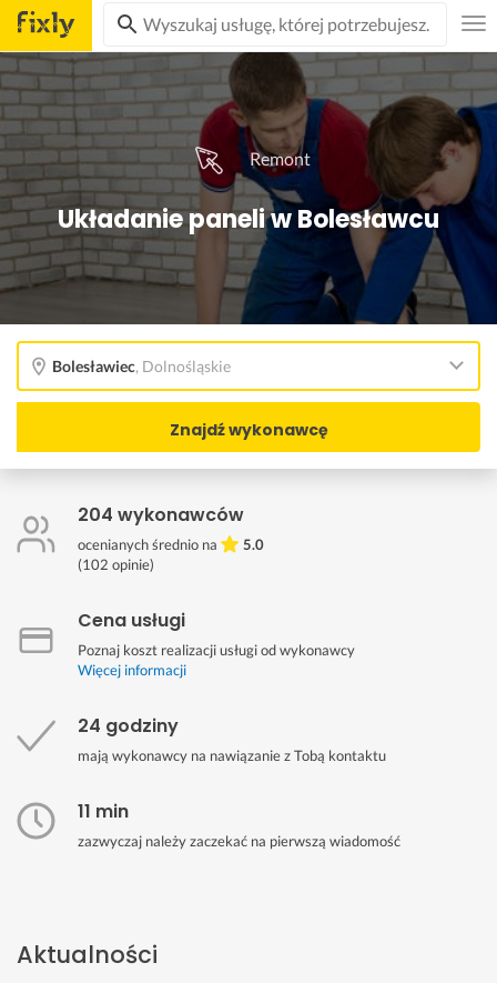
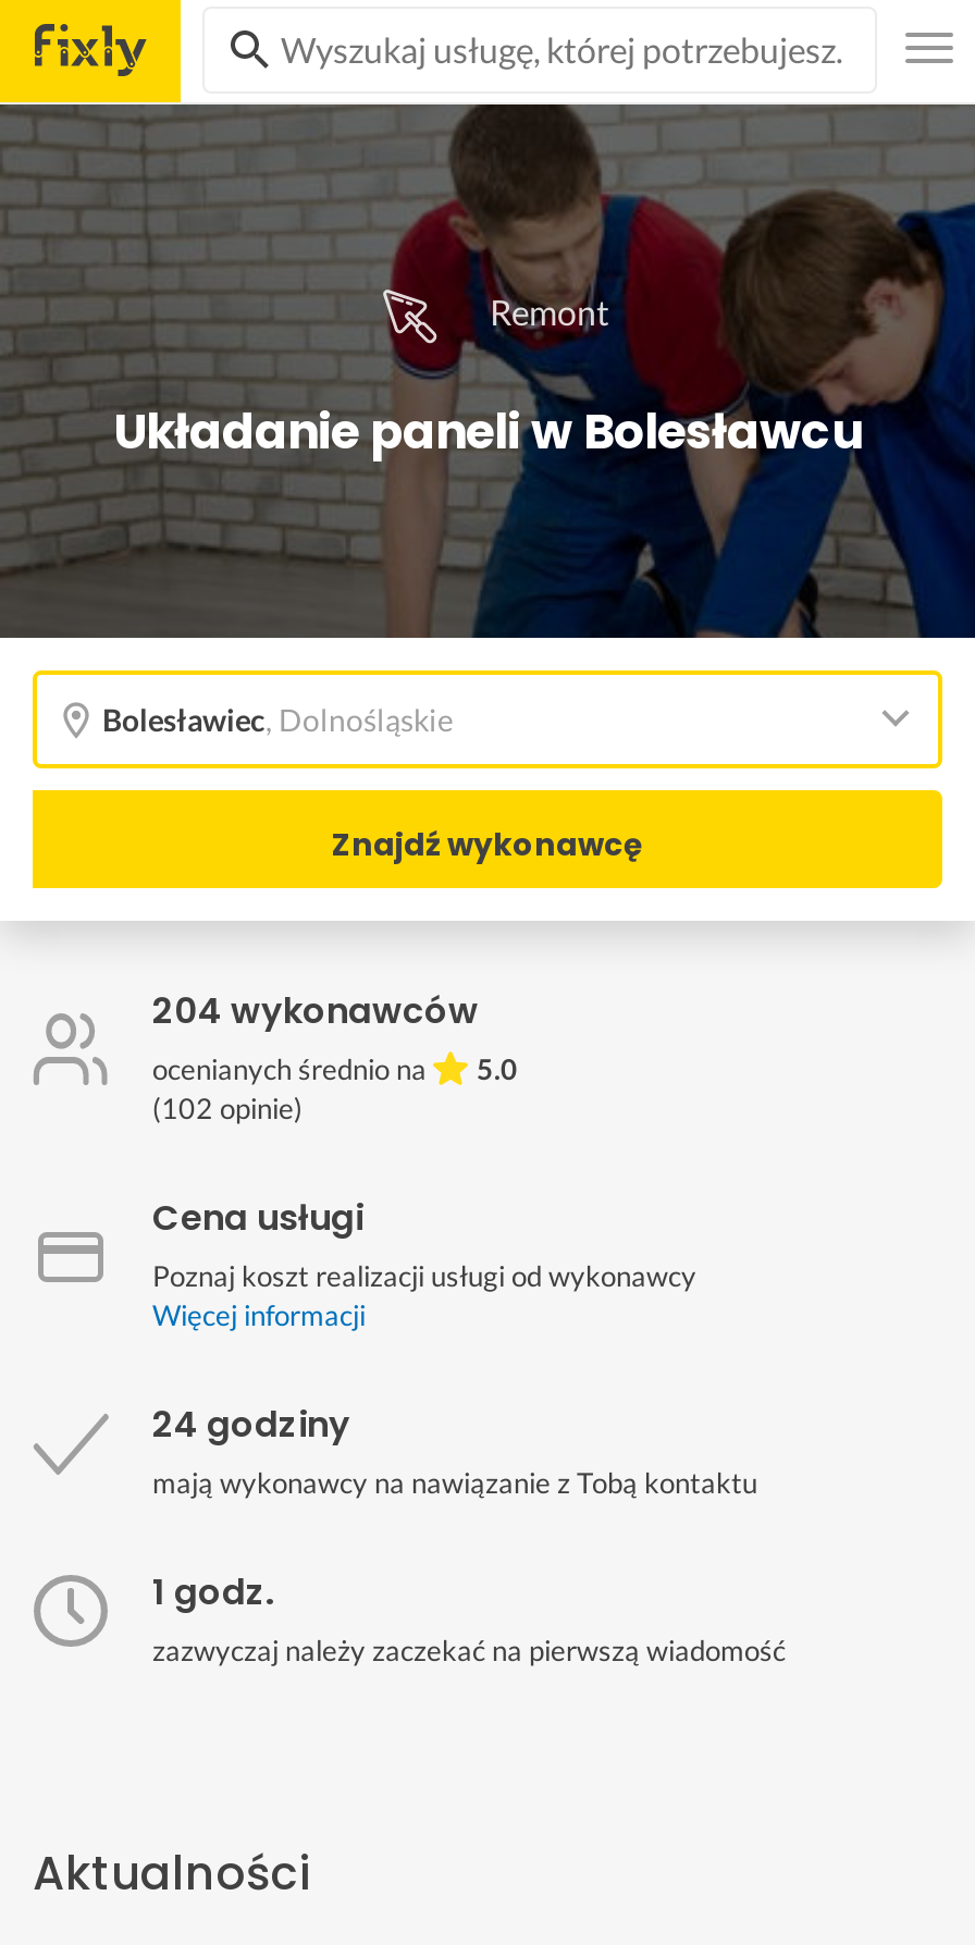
- 11 min
+ 1 godz.
